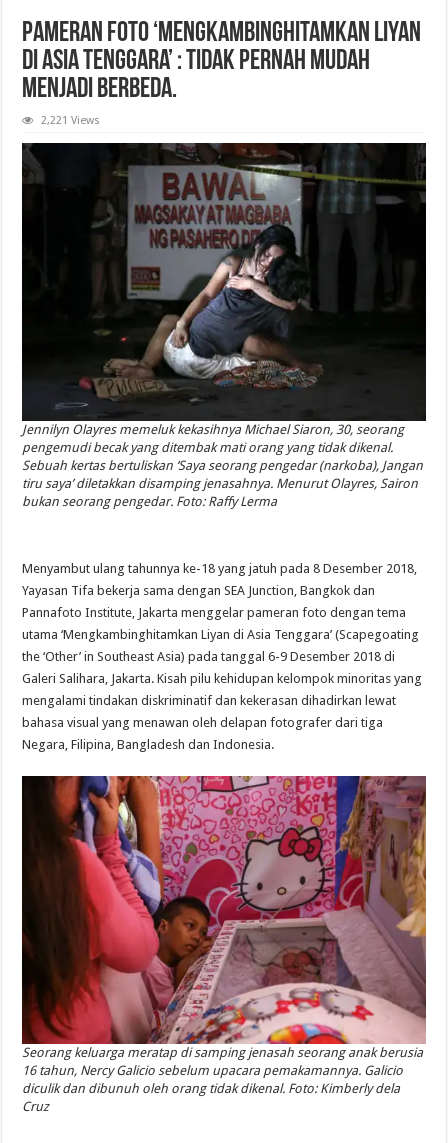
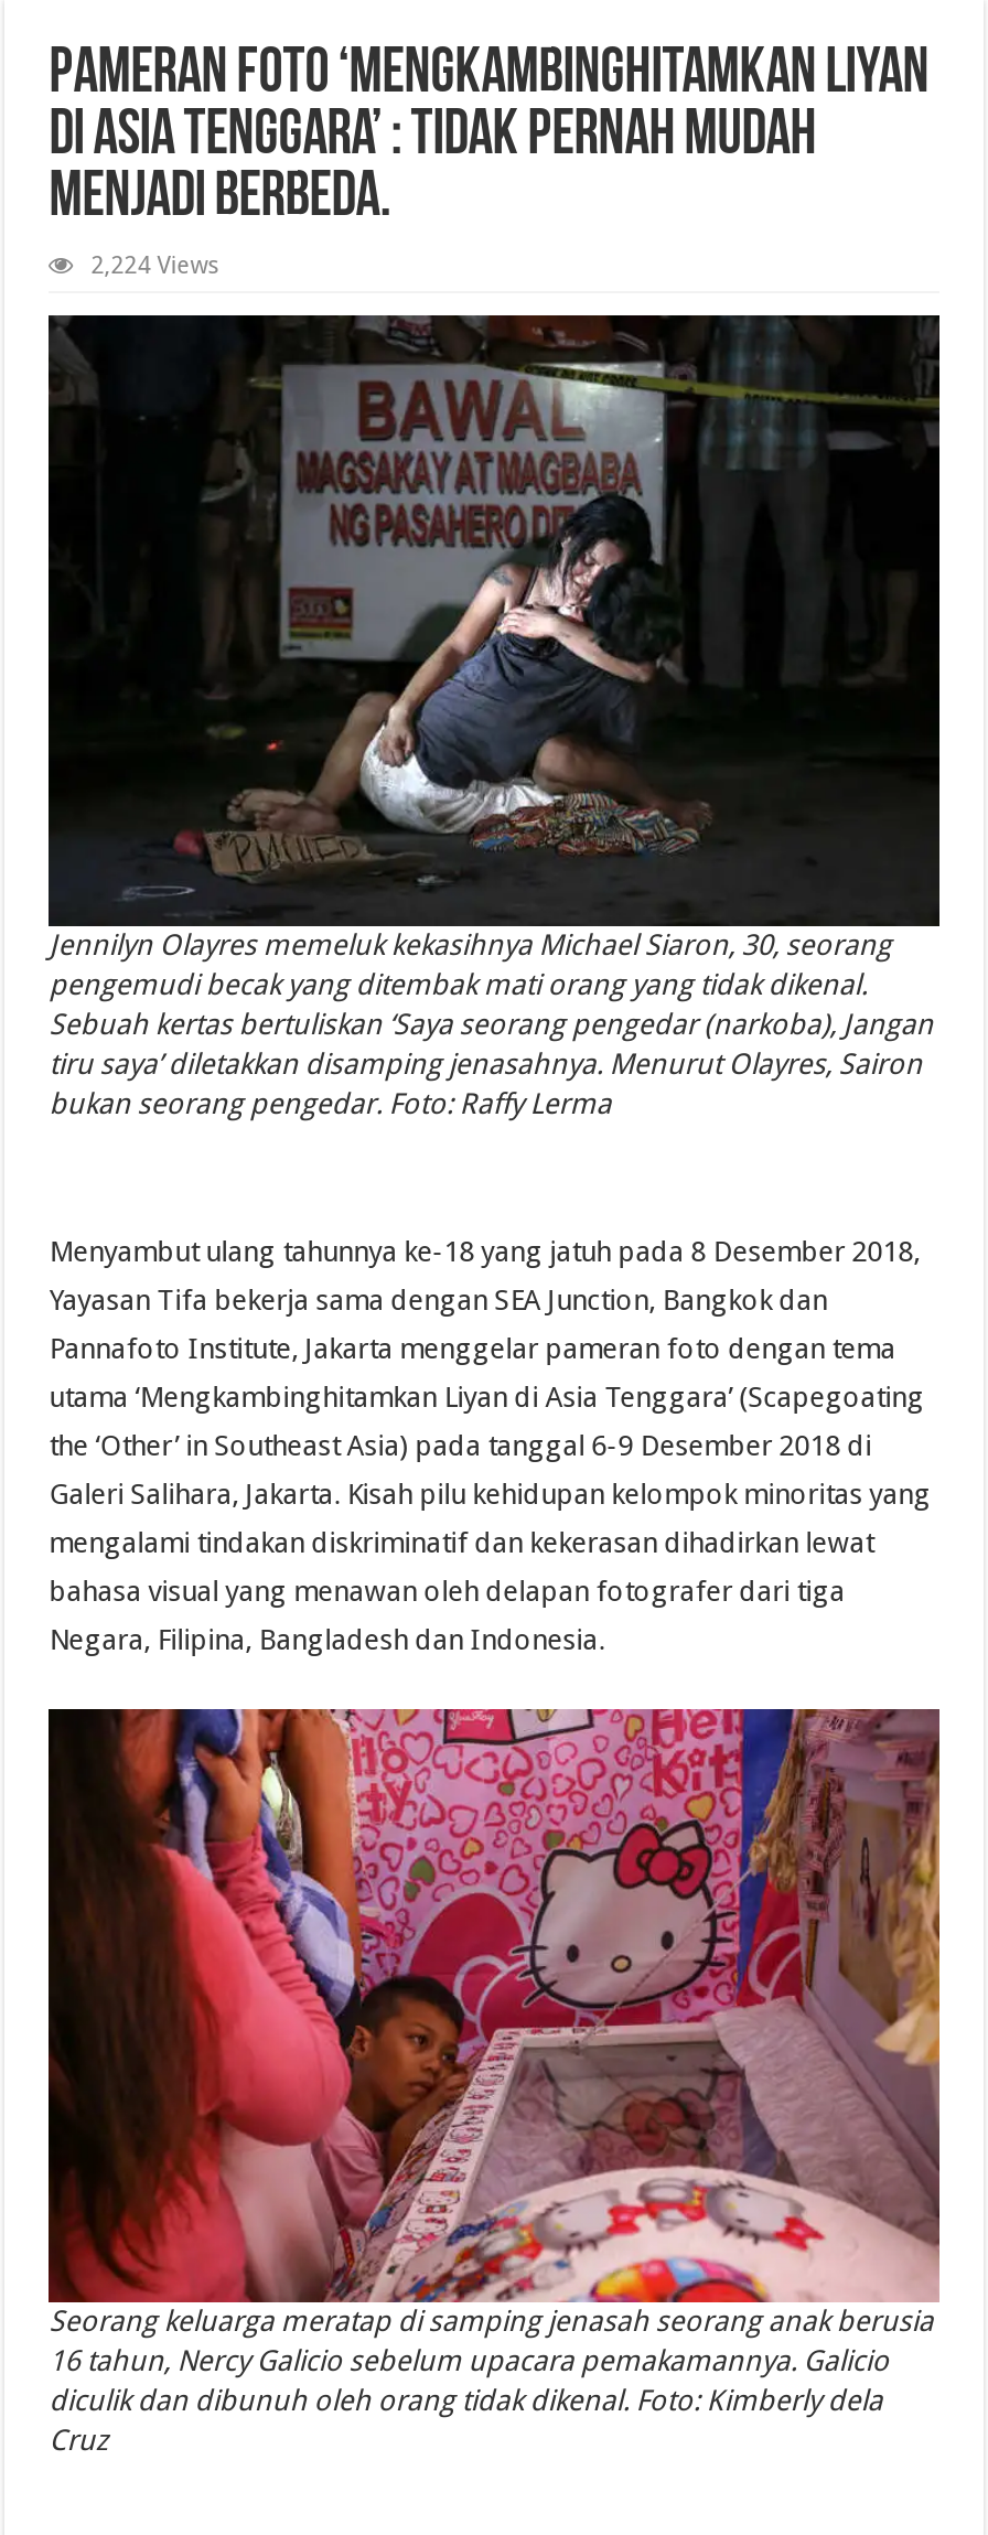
- 2,221 Views
+ 2,224 Views
